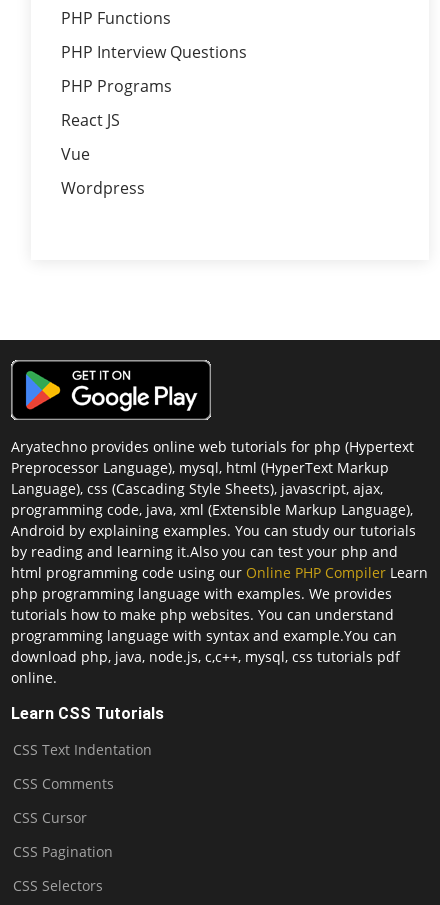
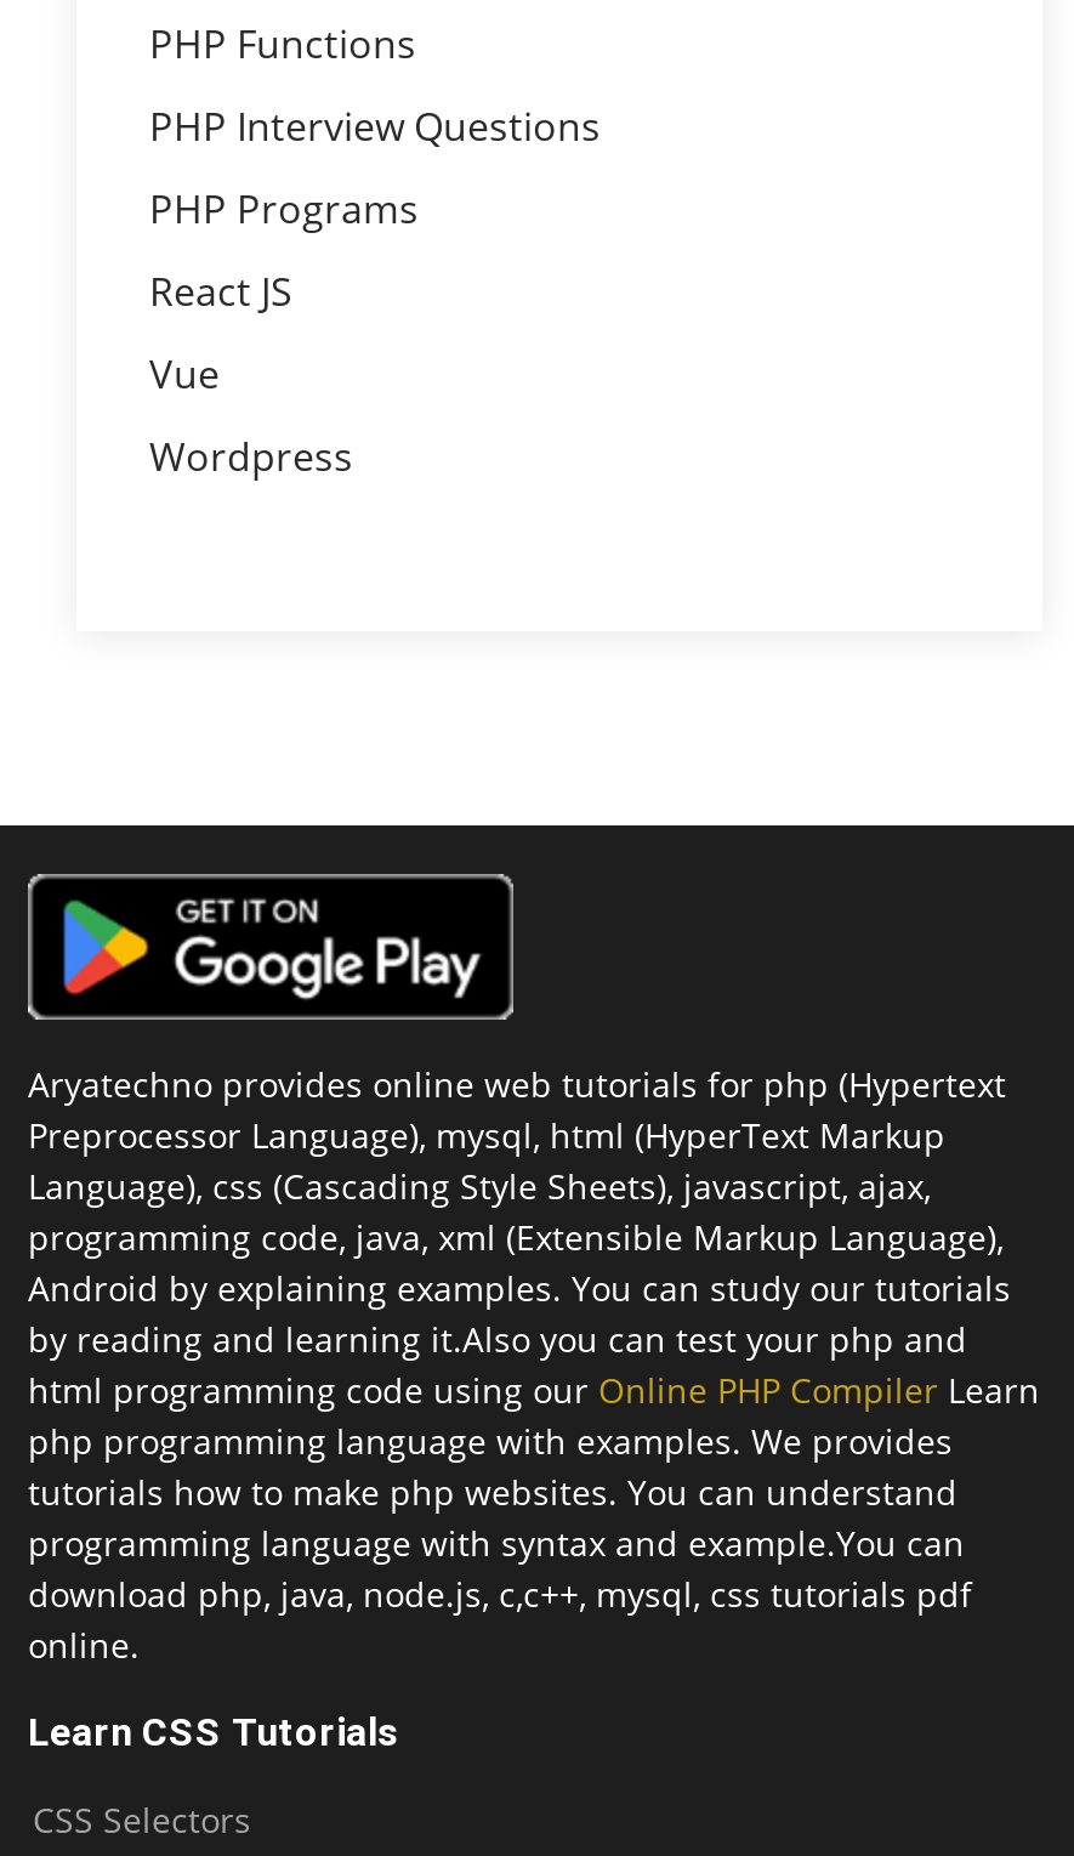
- CSS Text Indentation
- CSS Comments
- CSS Cursor
- CSS Pagination
